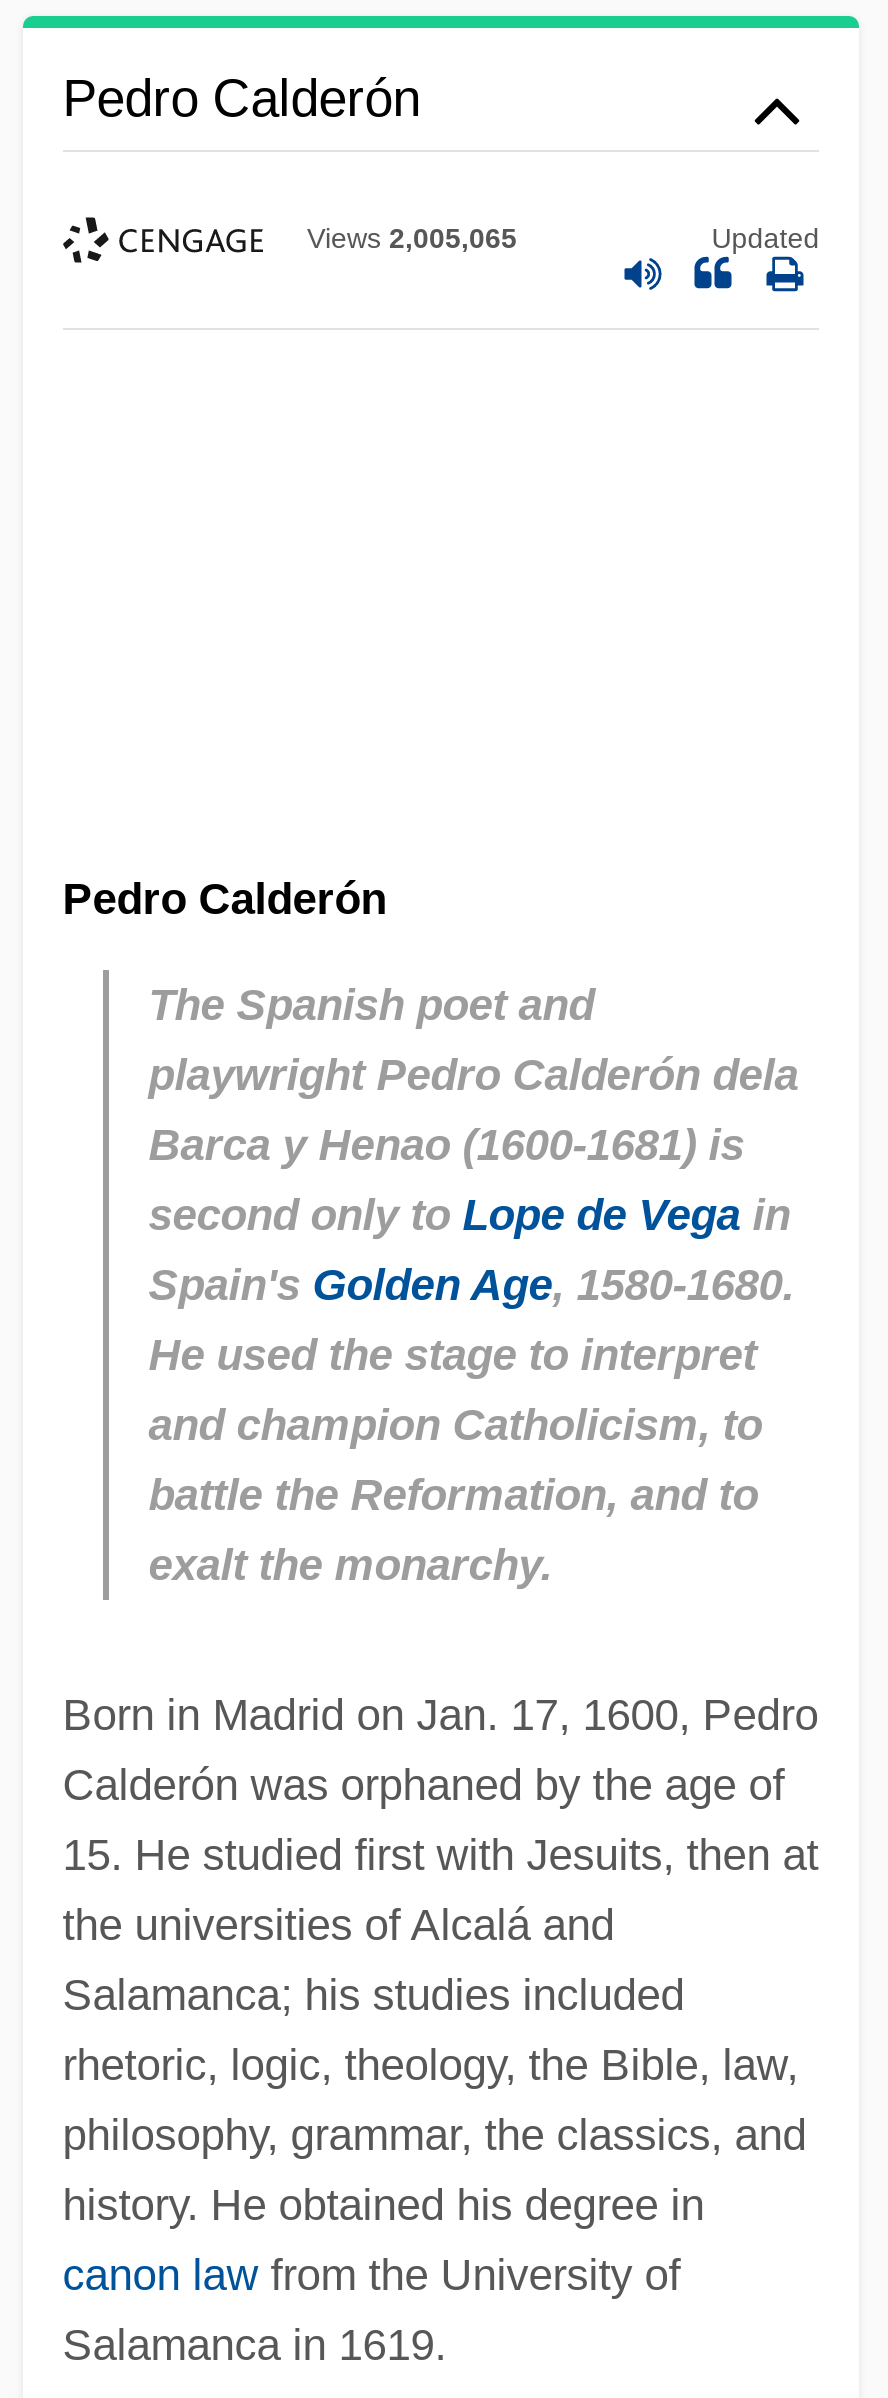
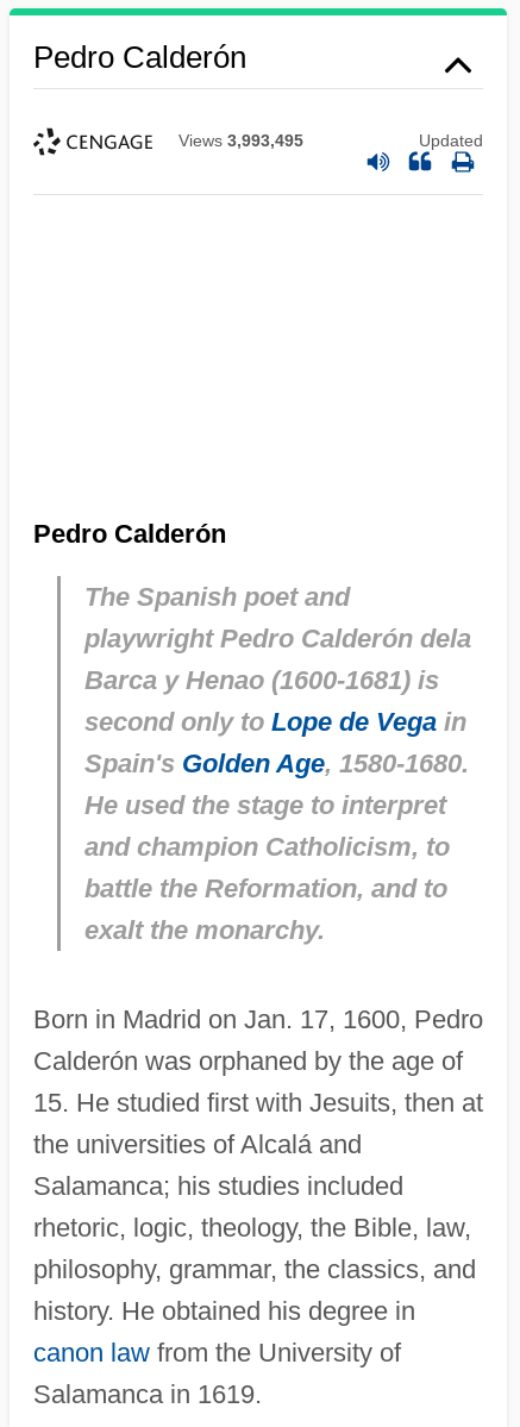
- Views 2,005,065
+ Views 3,993,495
